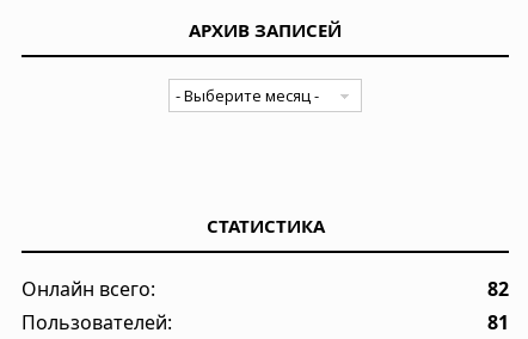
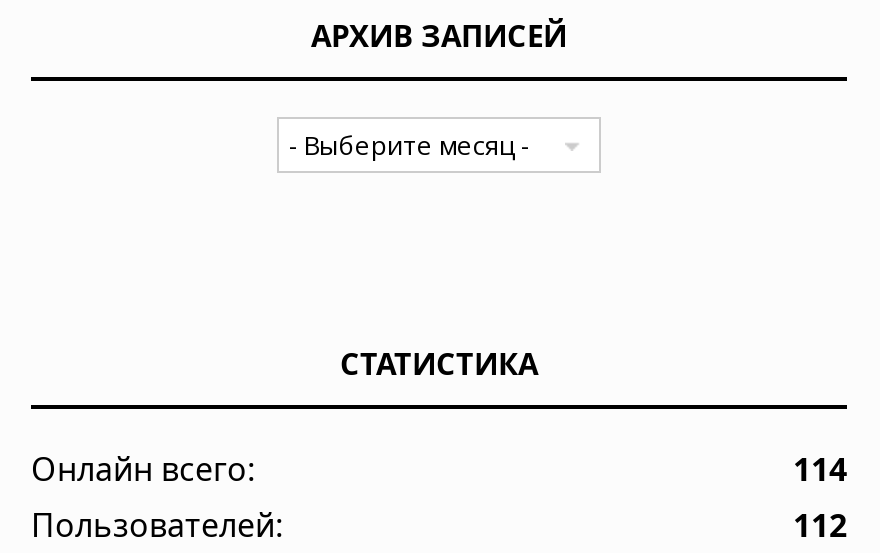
- 82
+ 114

- 81
+ 112
